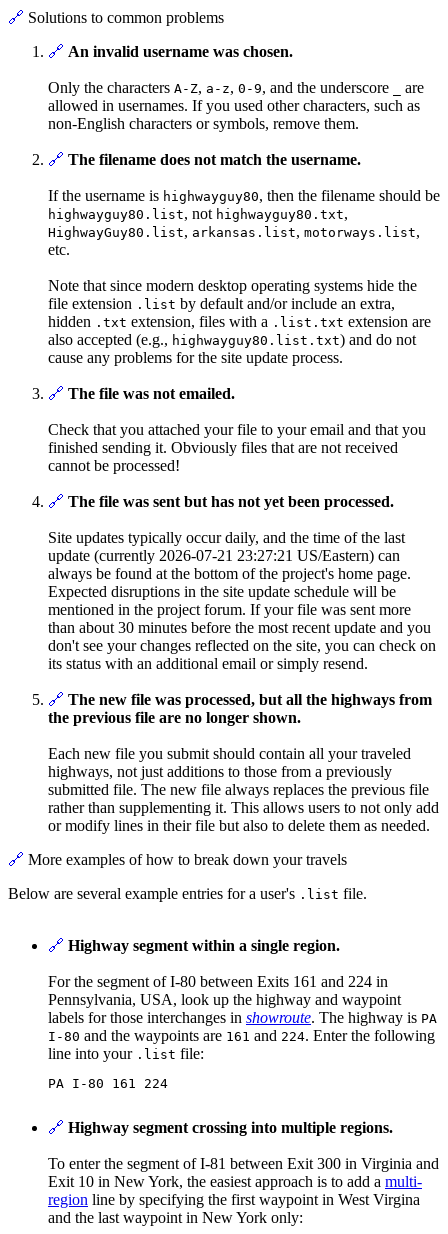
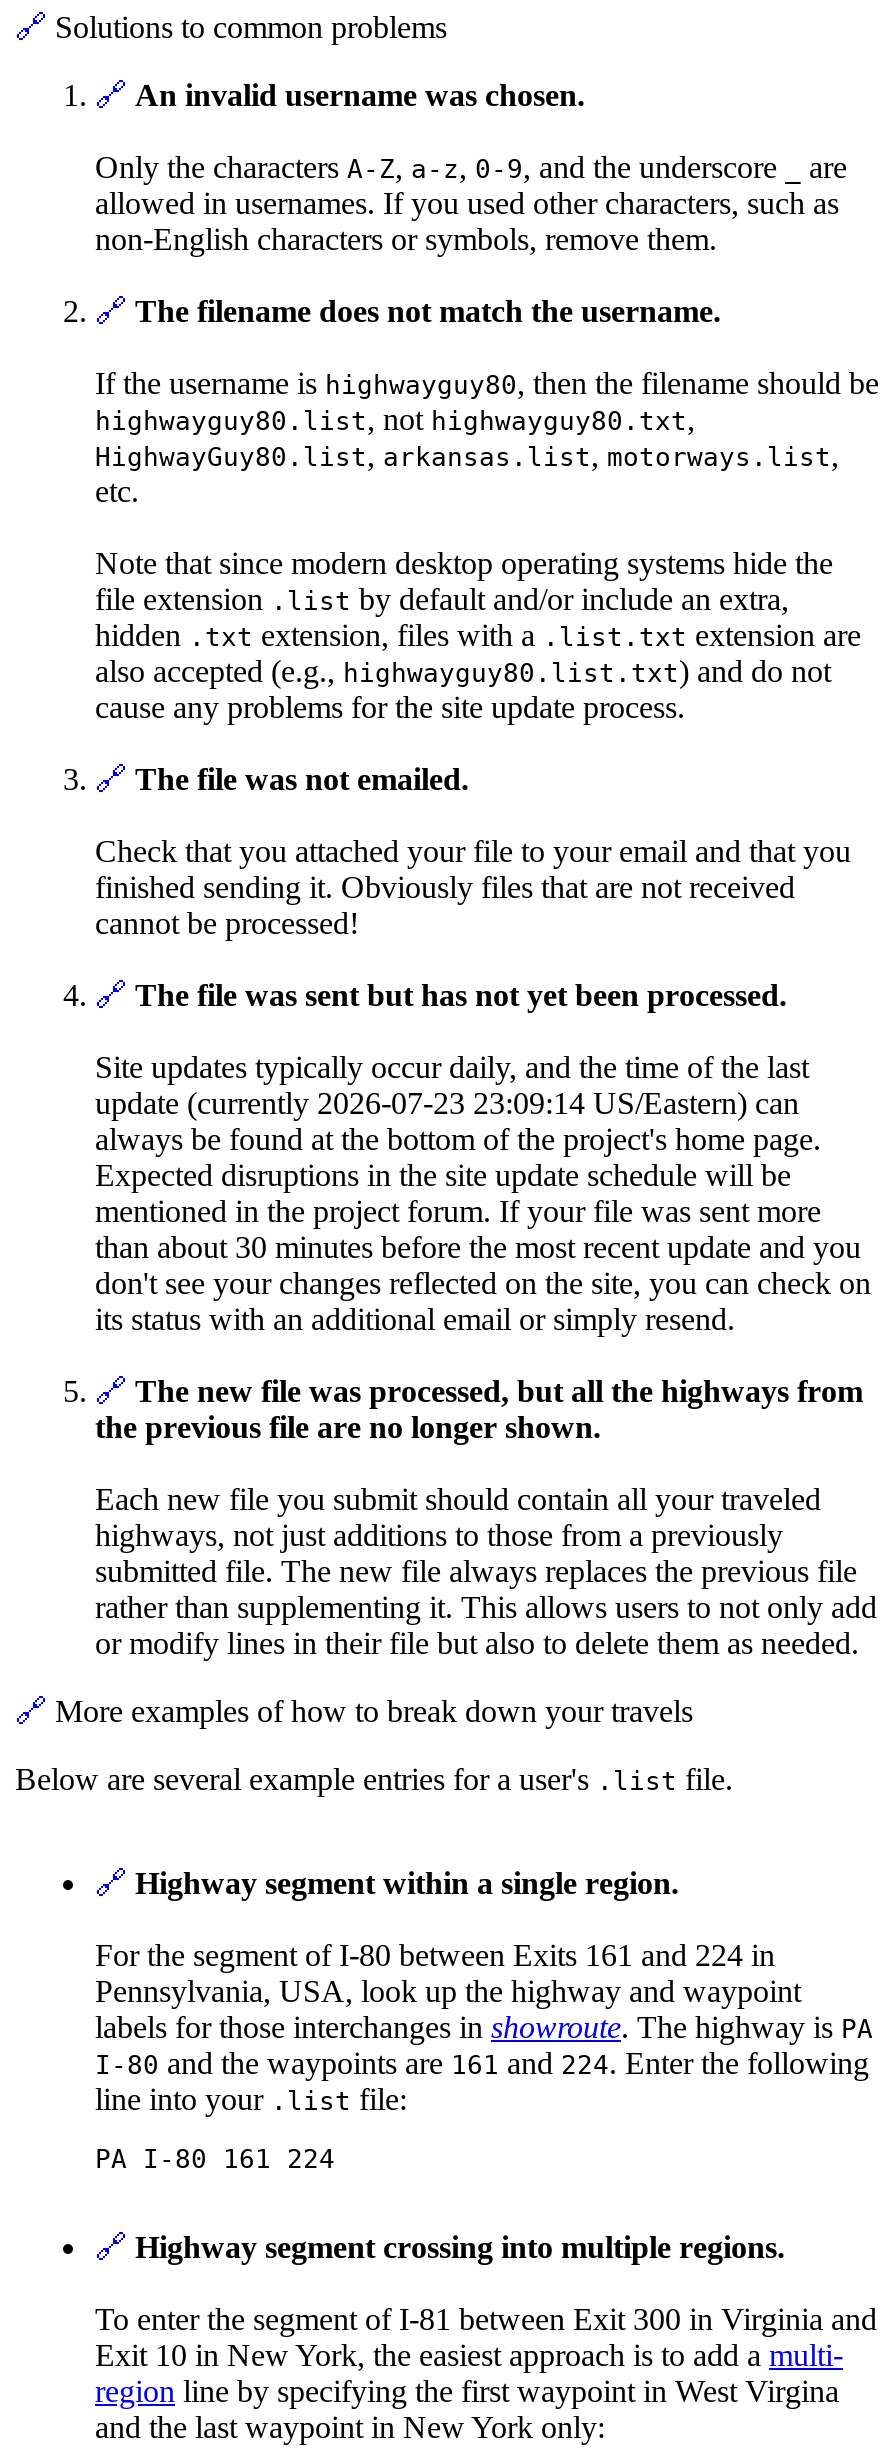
- update (currently 2026-07-21 23:27:21 US/Eastern) can
+ update (currently 2026-07-23 23:09:14 US/Eastern) can
